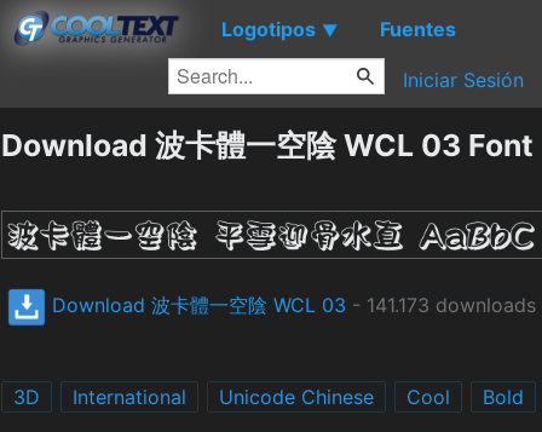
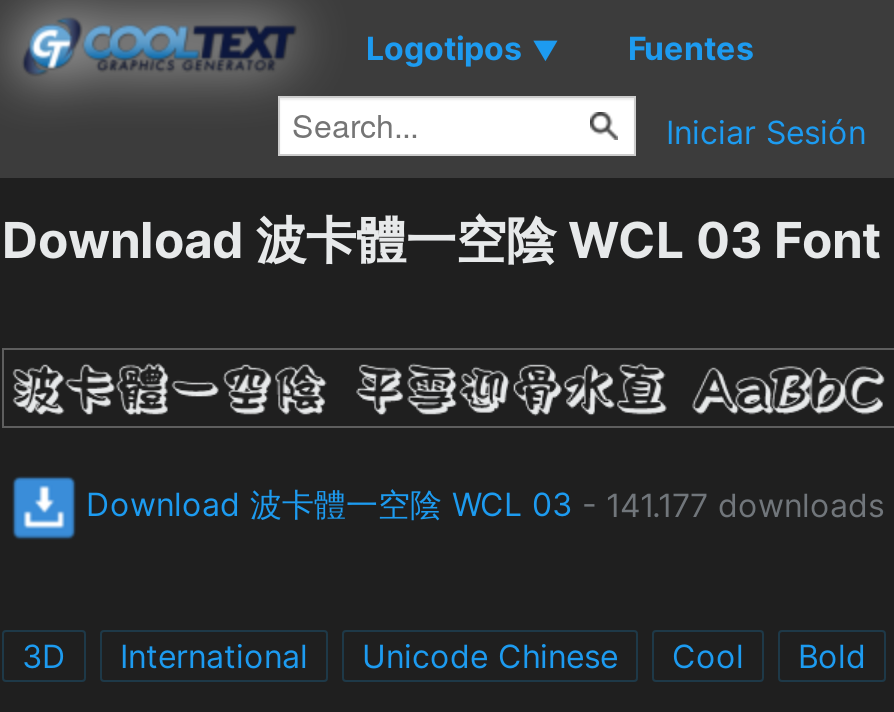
- Download 波卡體一空陰 WCL 03 - 141.173 downloads
+ Download 波卡體一空陰 WCL 03 - 141.177 downloads
